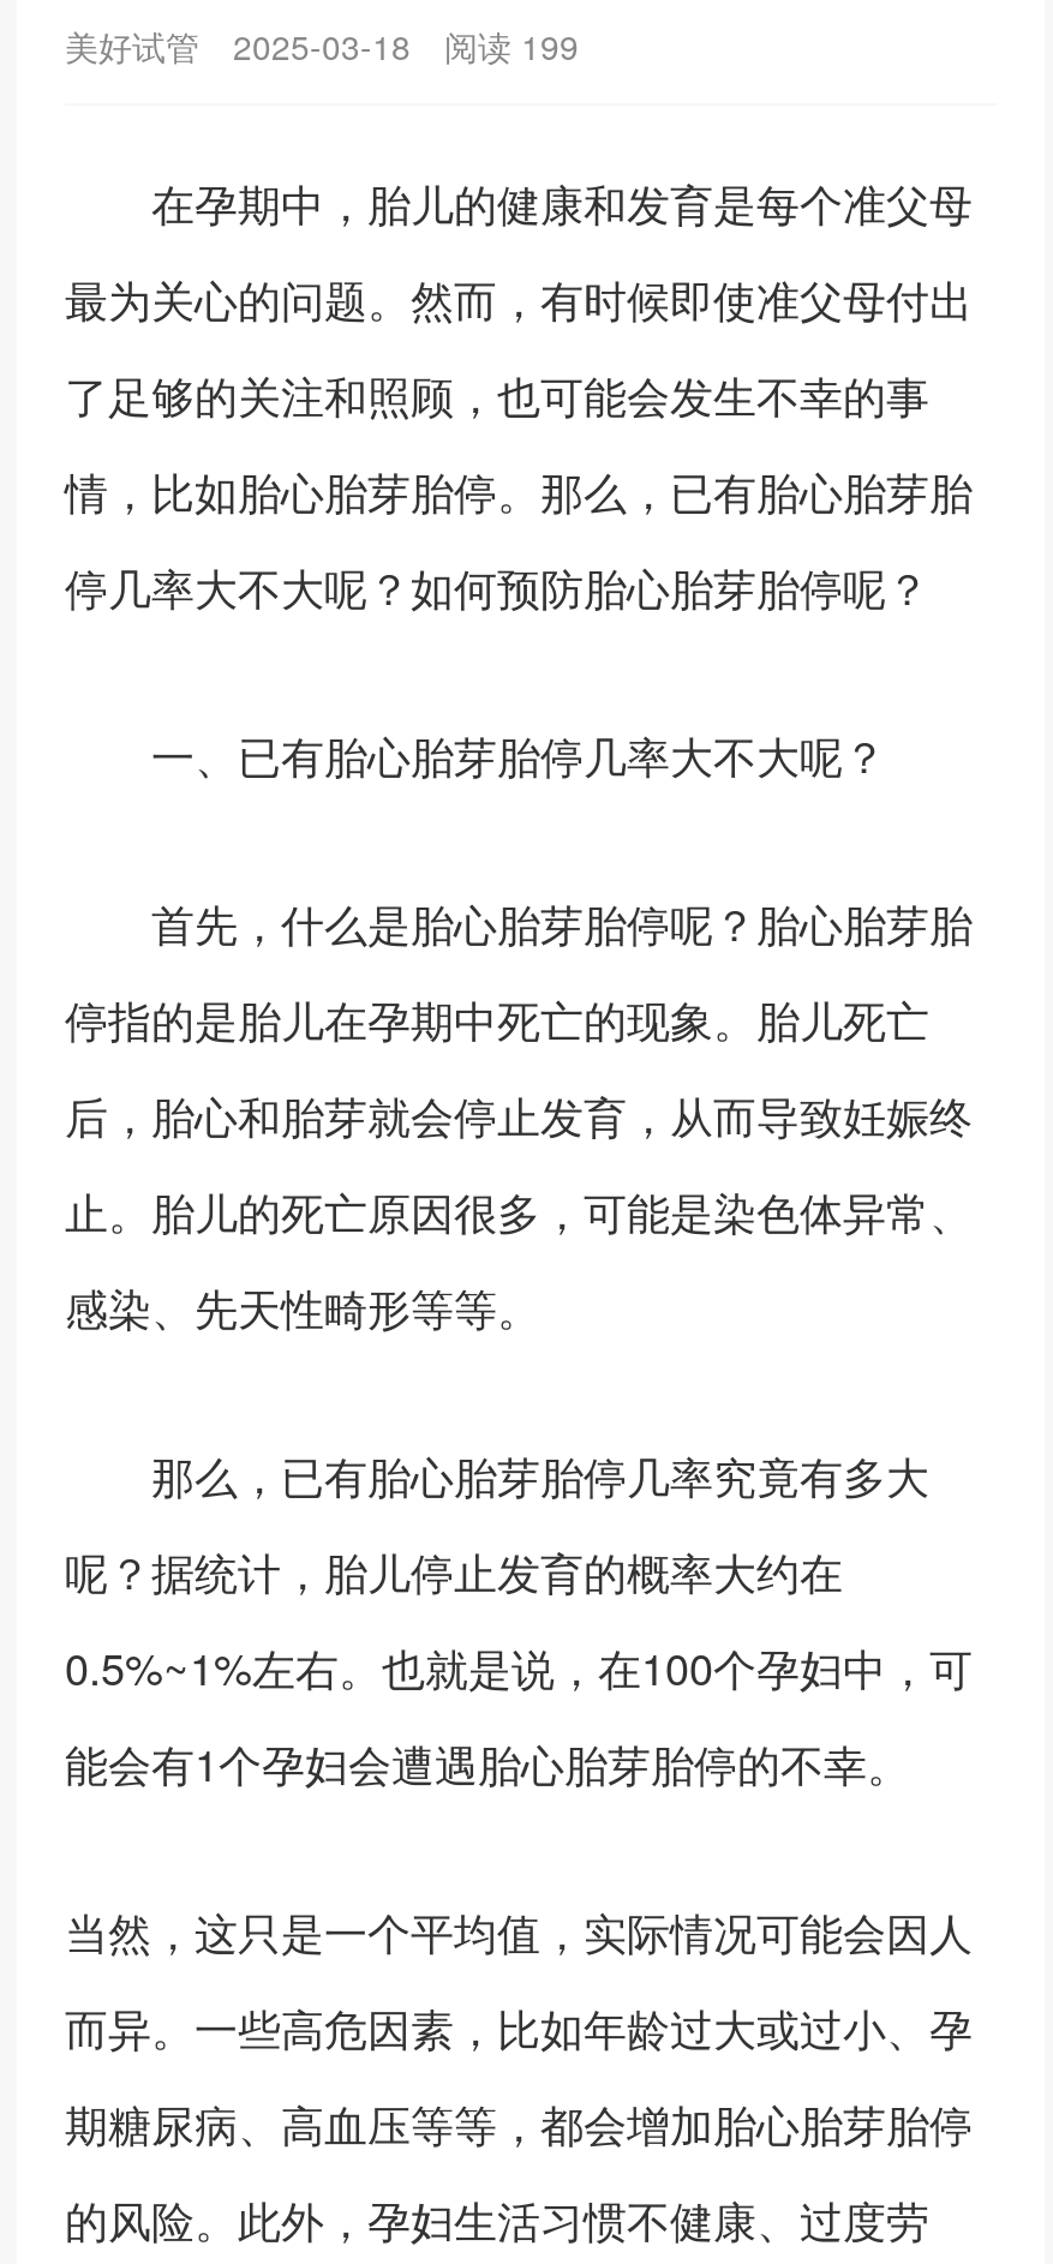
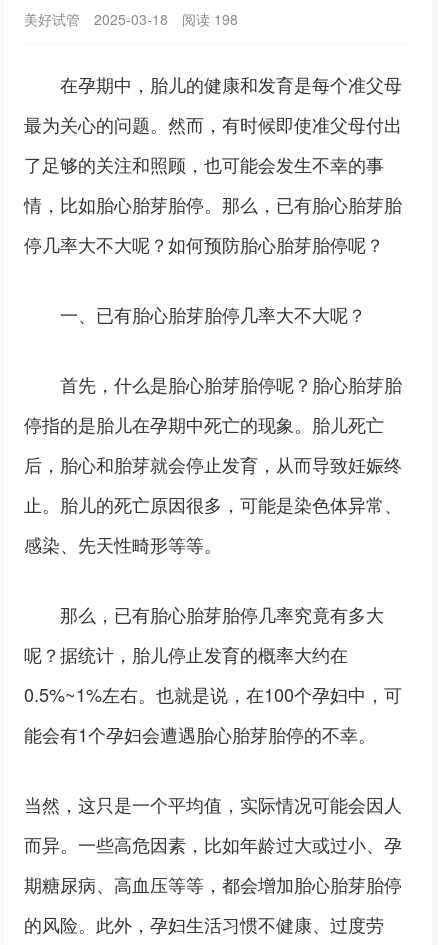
- 美好试管 2025-03-18 阅读199
+ 美好试管 2025-03-18 阅读198
